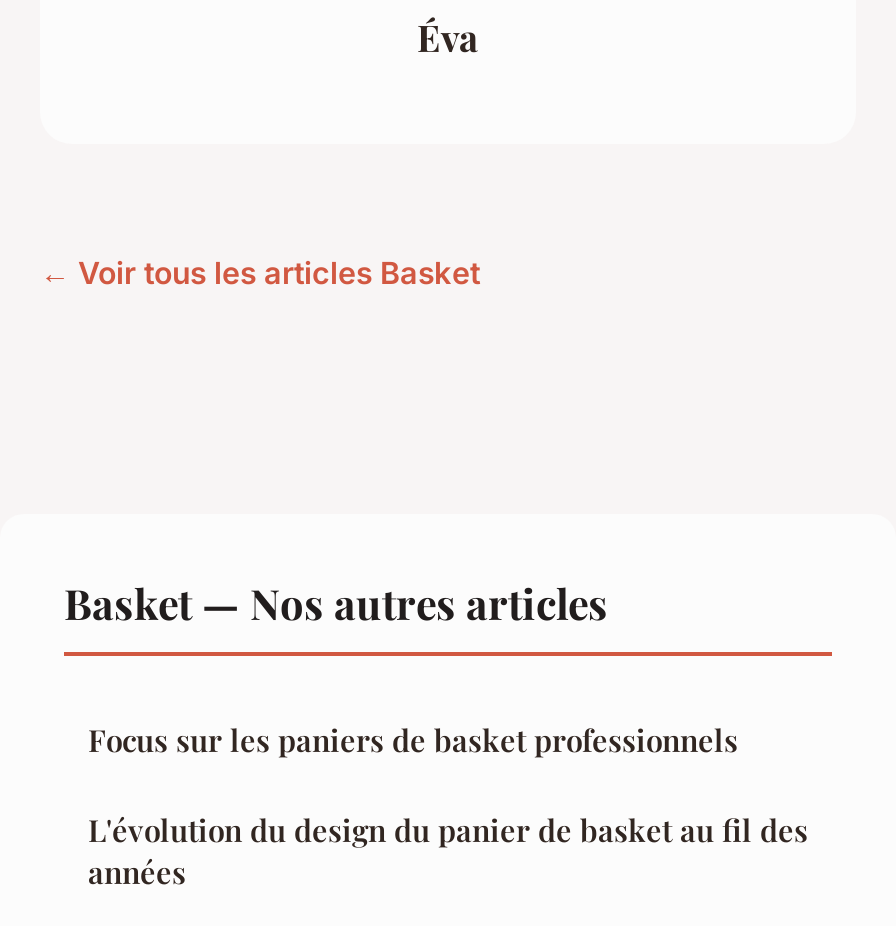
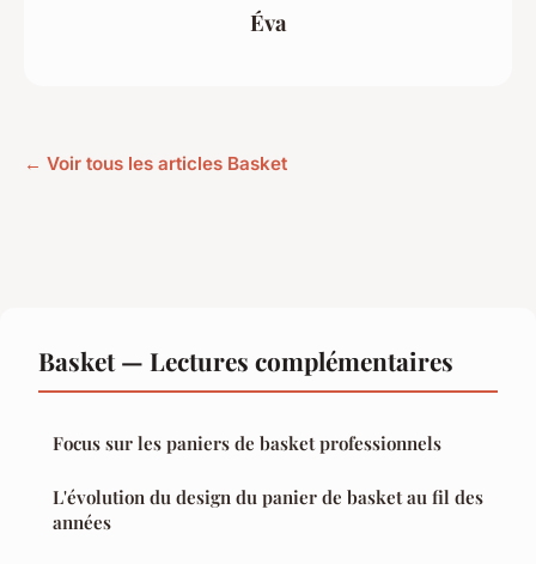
- Basket — Nos autres articles
+ Basket — Lectures complémentaires
